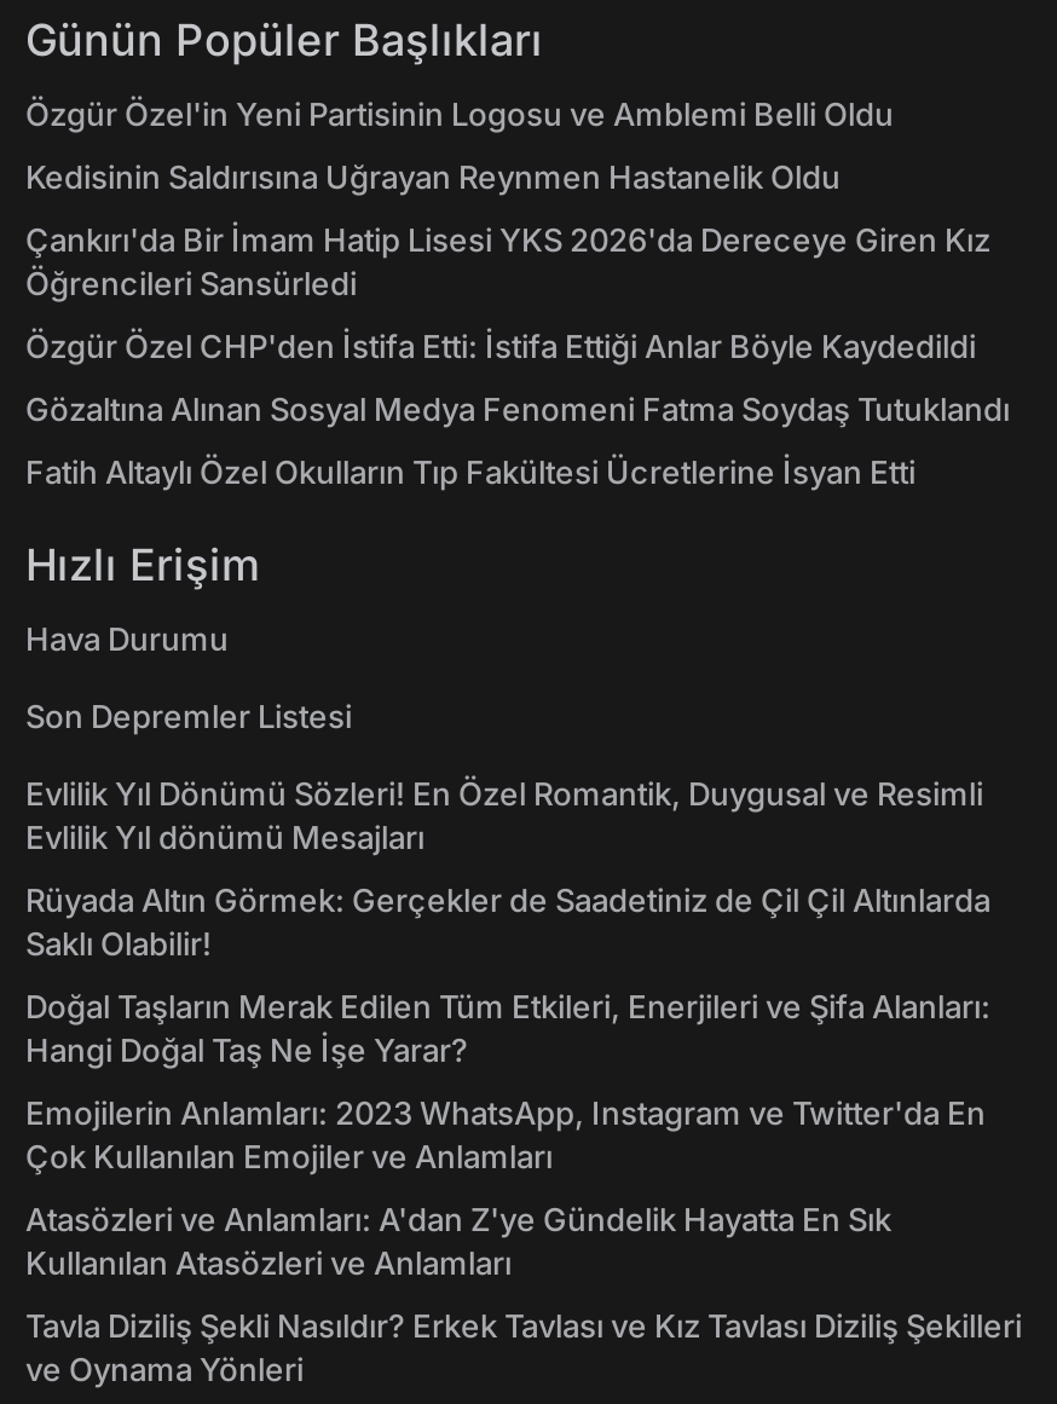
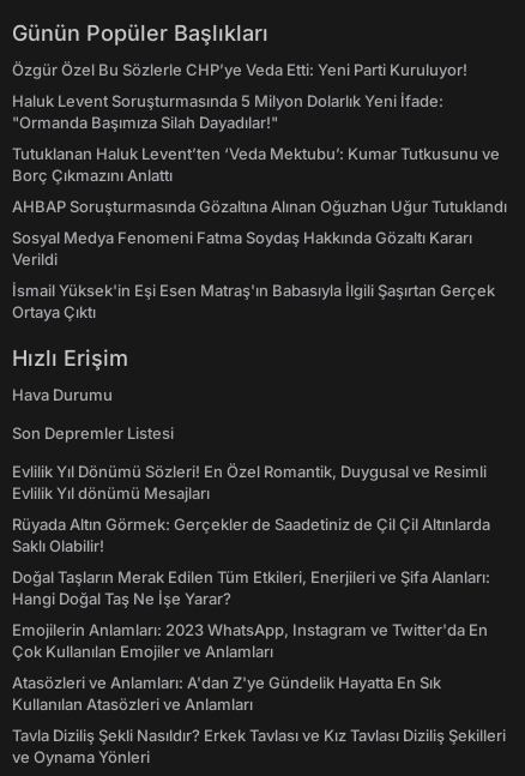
- Özgür Özel'in Yeni Partisinin Logosu ve Amblemi Belli Oldu
+ Özgür Özel Bu Sözlerle CHP’ye Veda Etti: Yeni Parti Kuruluyor!

- Kedisinin Saldırısına Uğrayan Reynmen Hastanelik Oldu
+ Haluk Levent Soruşturmasında 5 Milyon Dolarlık Yeni İfade:
+ "Ormanda Başımıza Silah Dayadılar!"

- Çankırı'da Bir İmam Hatip Lisesi YKS 2026'da Dereceye Giren Kız
- Öğrencileri Sansürledi
+ Tutuklanan Haluk Levent’ten ‘Veda Mektubu’: Kumar Tutkusunu ve
+ Borç Çıkmazını Anlattı

- Özgür Özel CHP'den İstifa Etti: İstifa Ettiği Anlar Böyle Kaydedildi
+ AHBAP Soruşturmasında Gözaltına Alınan Oğuzhan Uğur Tutuklandı

- Gözaltına Alınan Sosyal Medya Fenomeni Fatma Soydaş Tutuklandı
+ Sosyal Medya Fenomeni Fatma Soydaş Hakkında Gözaltı Kararı
+ Verildi

- Fatih Altaylı Özel Okulların Tıp Fakültesi Ücretlerine İsyan Etti
+ İsmail Yüksek'in Eşi Esen Matraş'ın Babasıyla İlgili Şaşırtan Gerçek
+ Ortaya Çıktı
